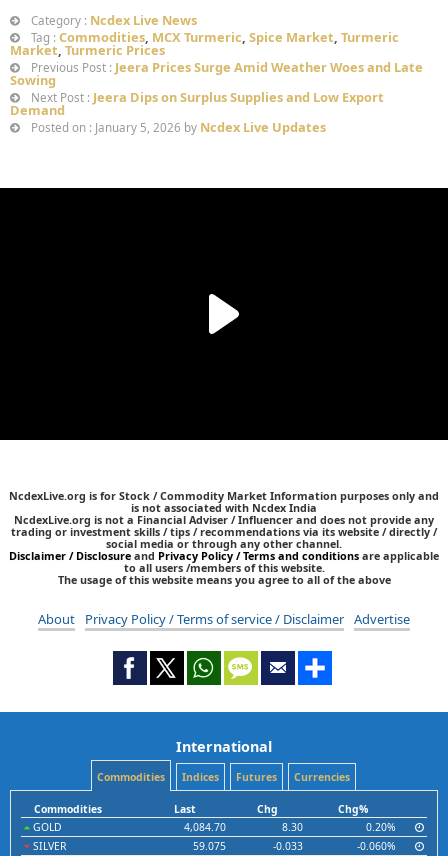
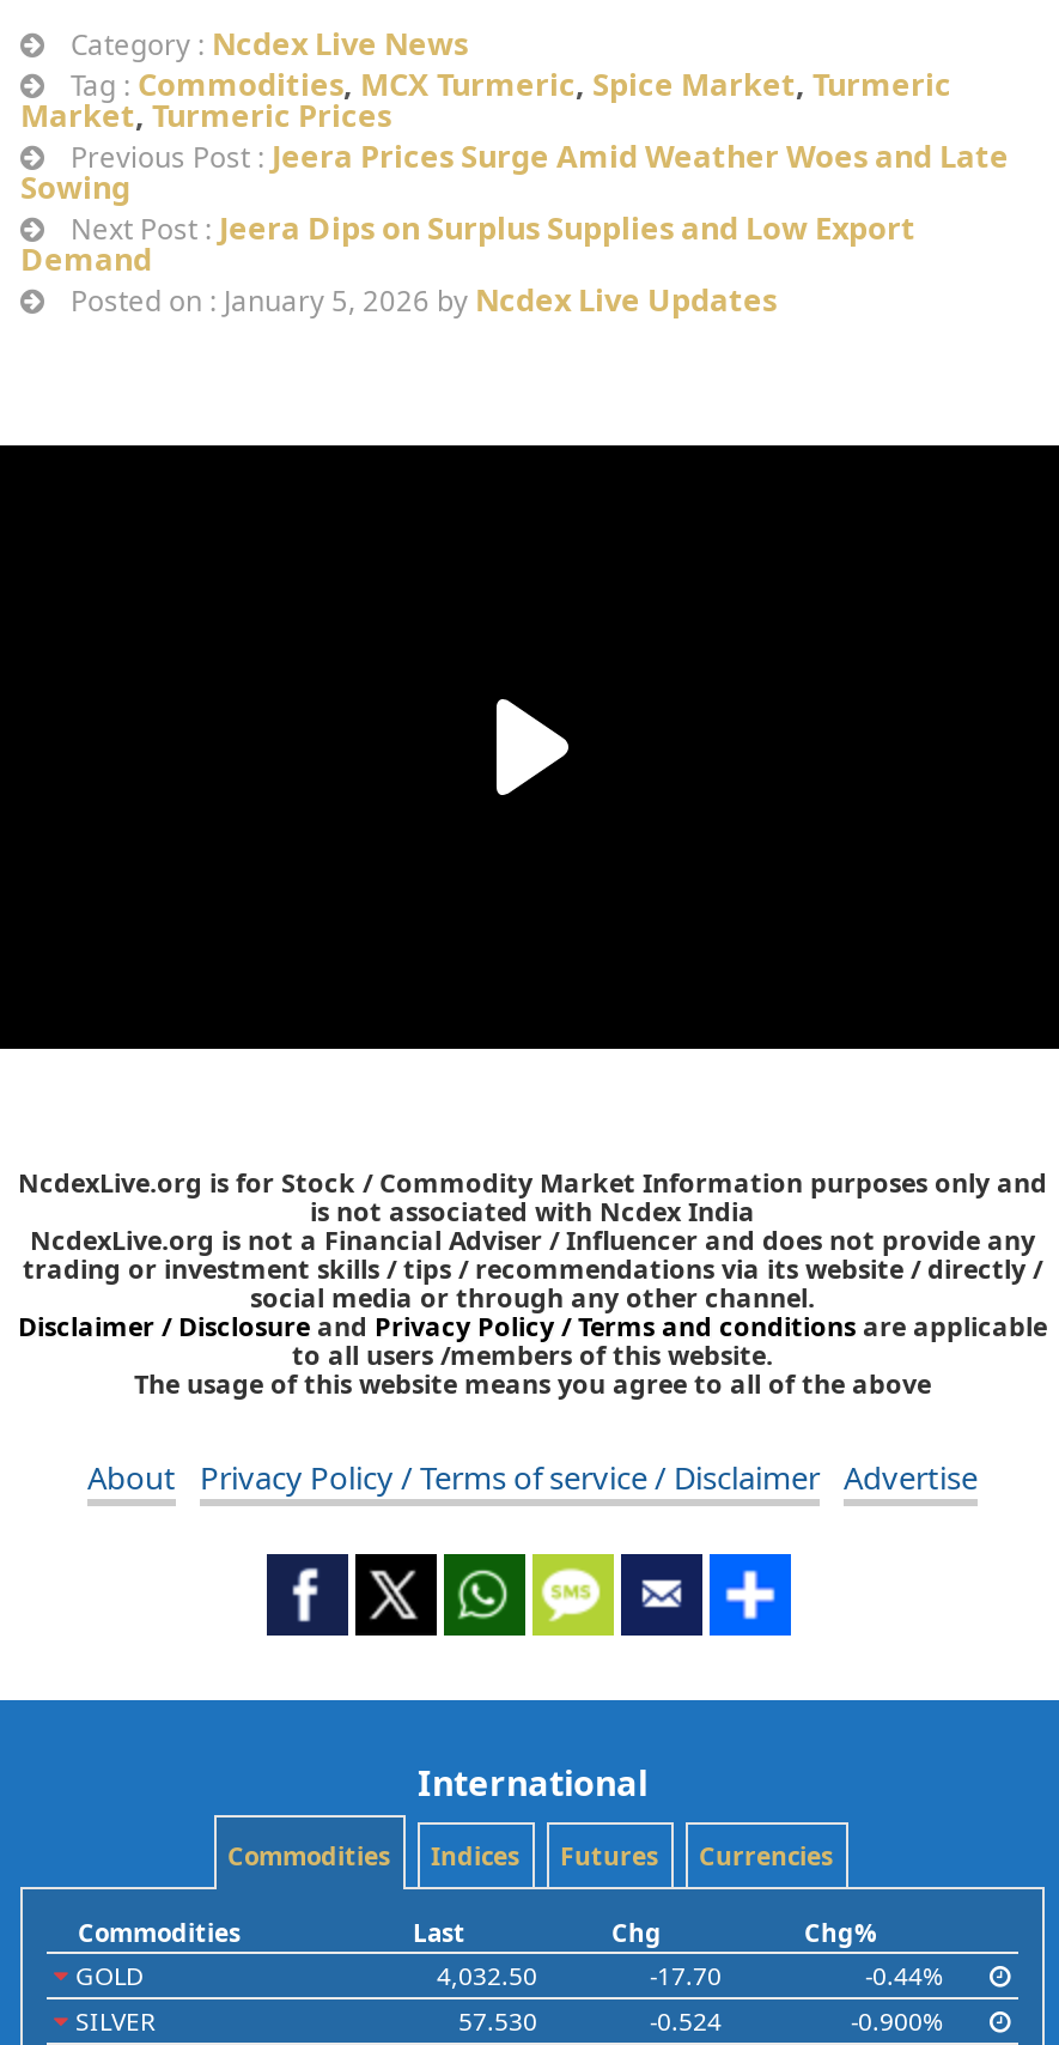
- 4,084.70
+ 4,032.50

- 8.30
+ -17.70

- 0.20%
+ -0.44%

- 59.075
+ 57.530

- -0.033
+ -0.524

- -0.060%
+ -0.900%
